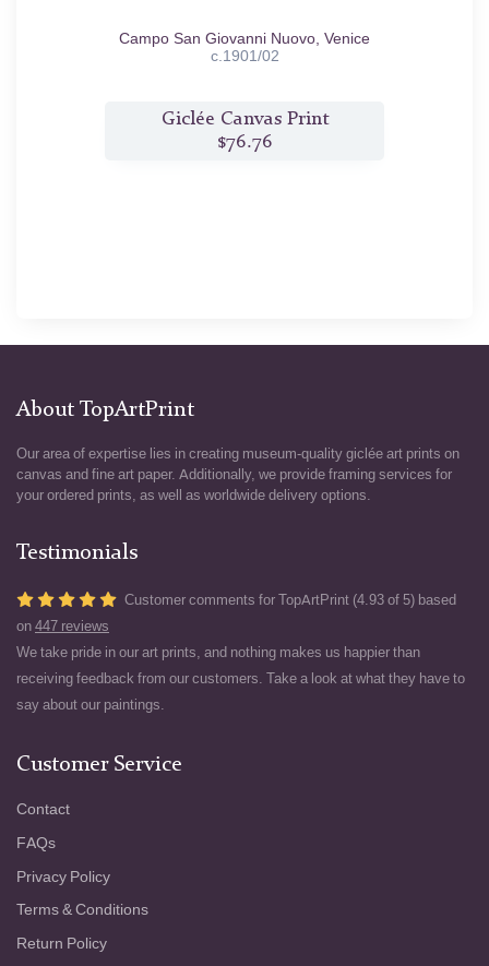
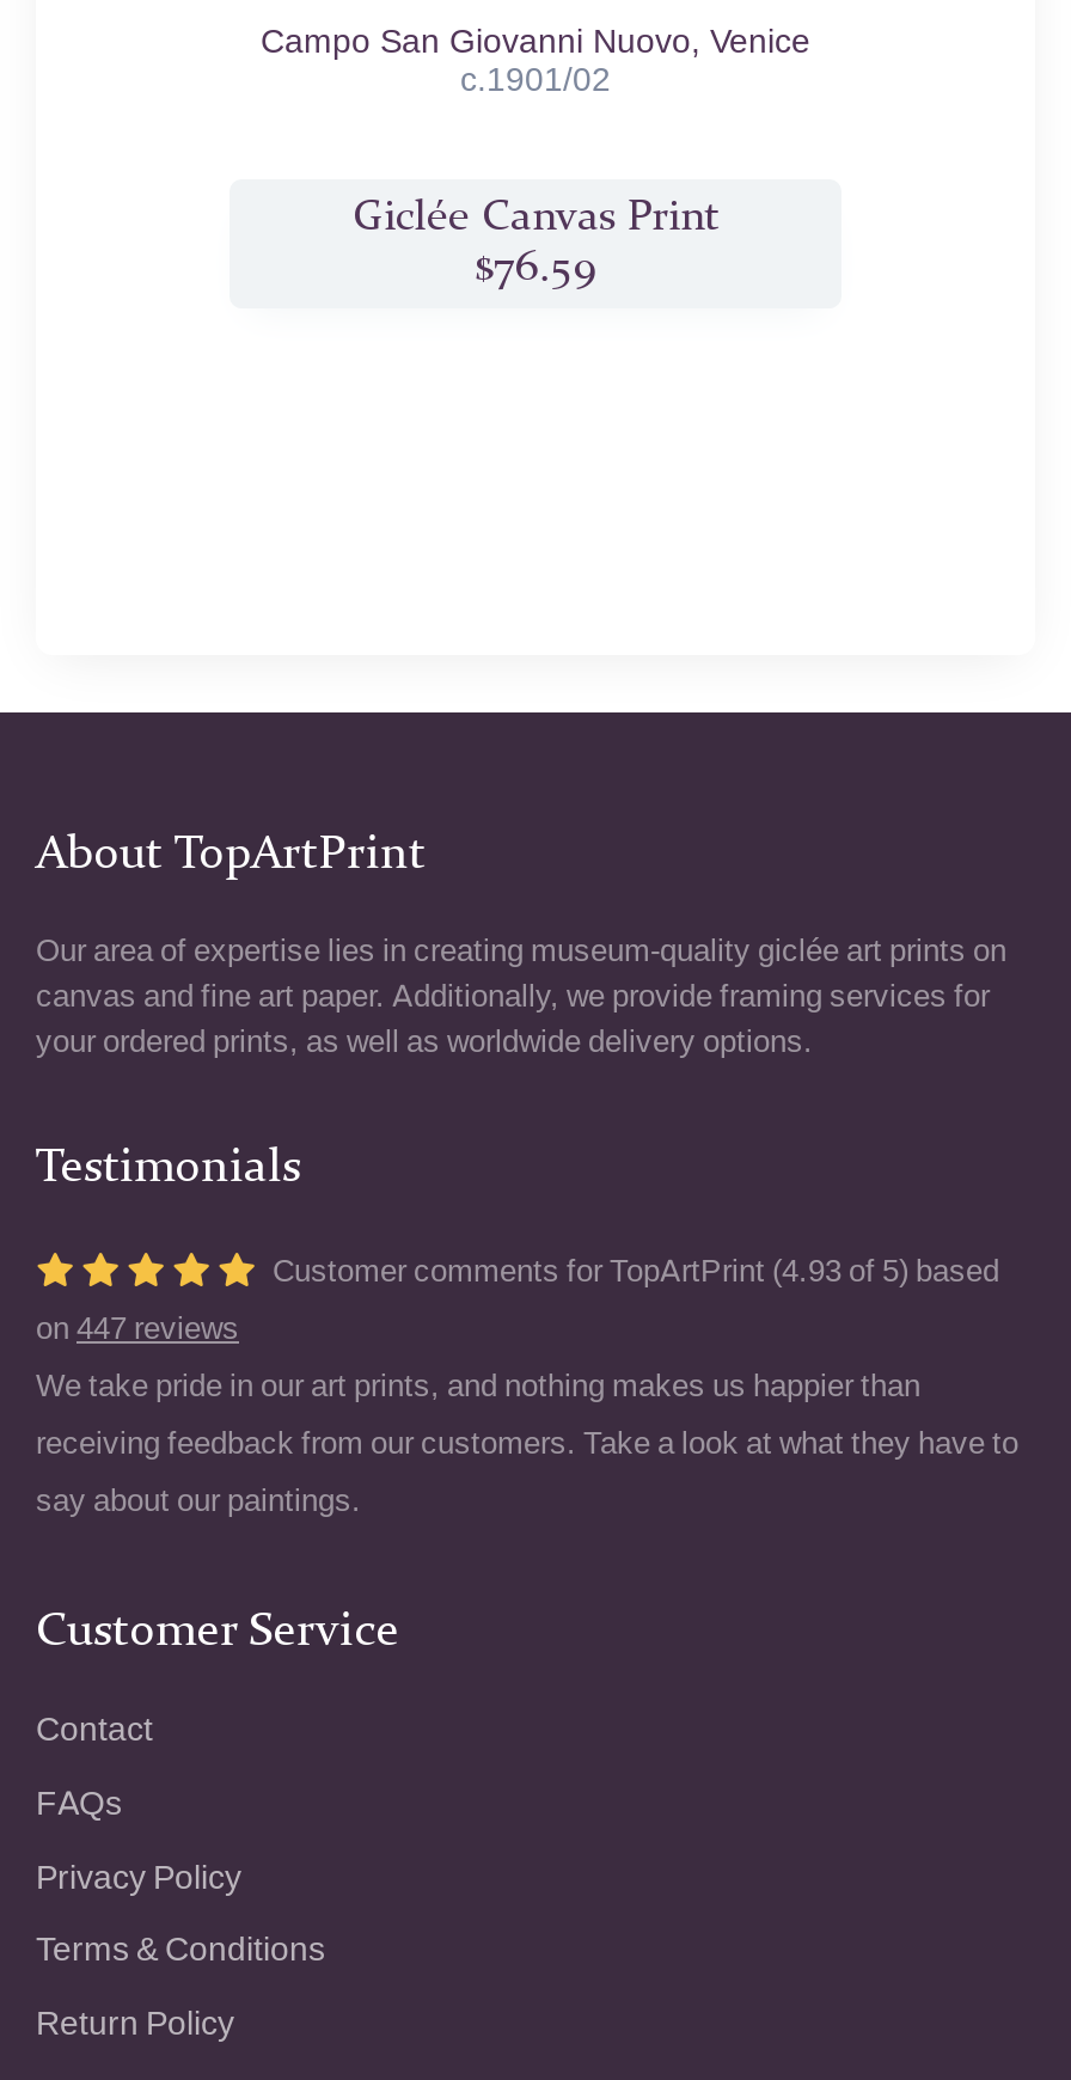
- $76.76
+ $76.59
